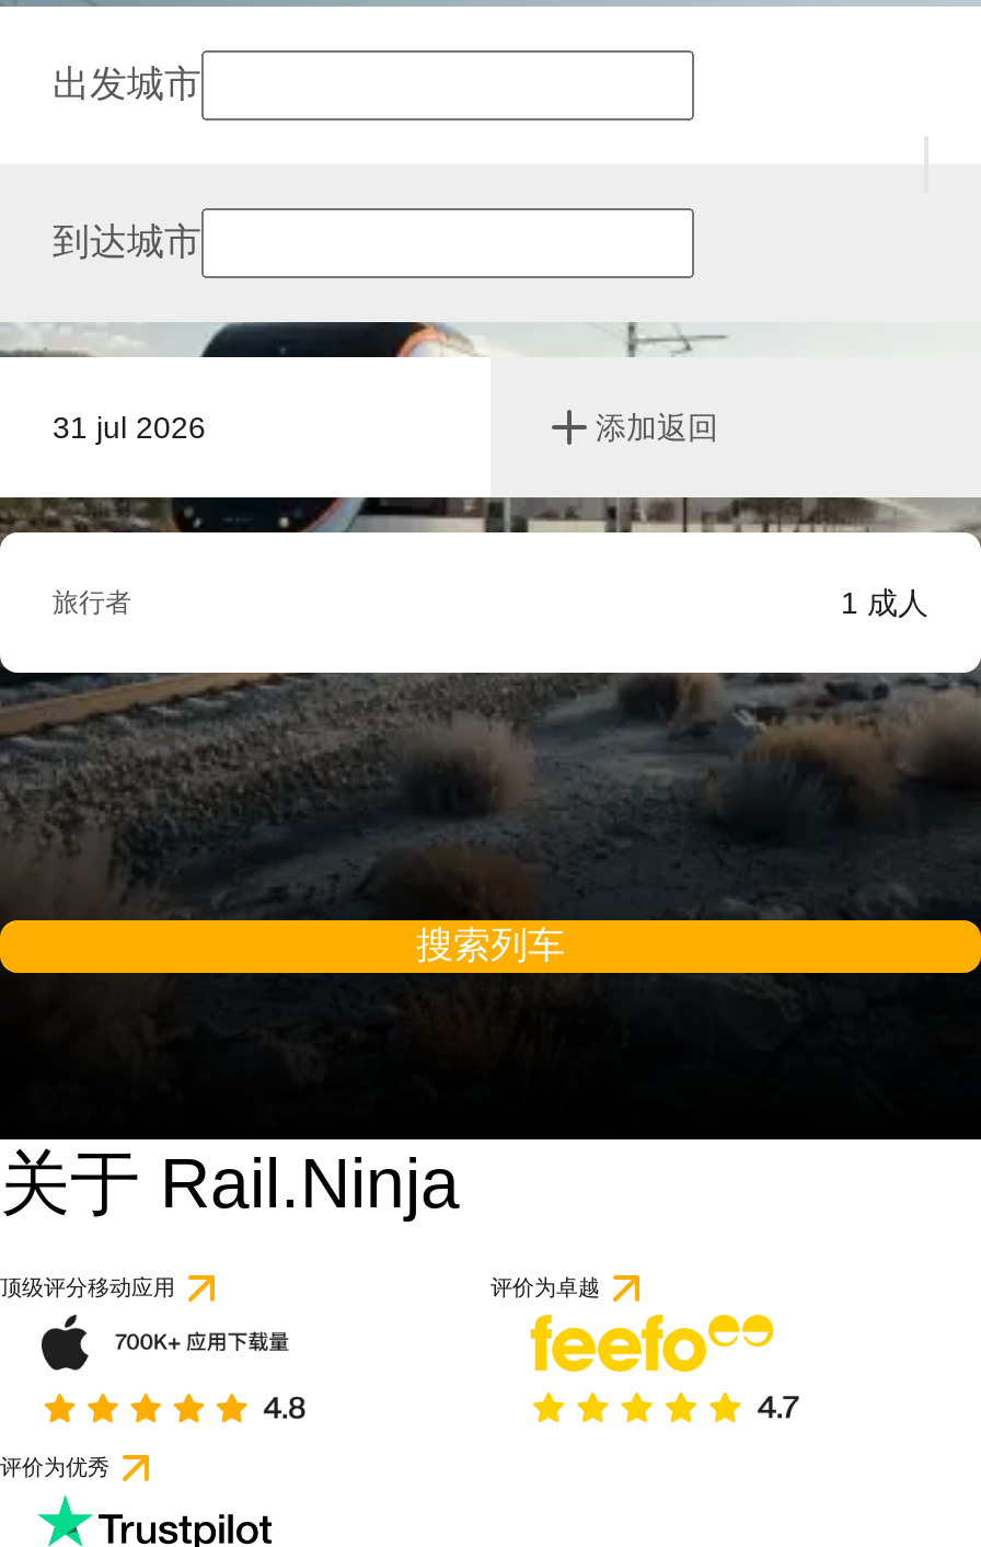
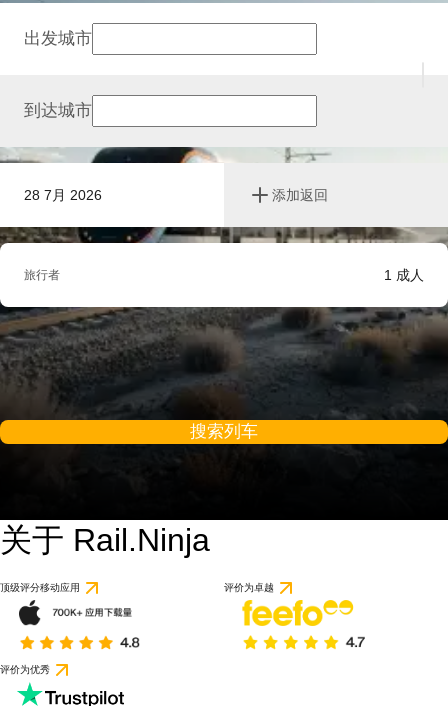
- 31 jul 2026
+ 28 7月 2026
